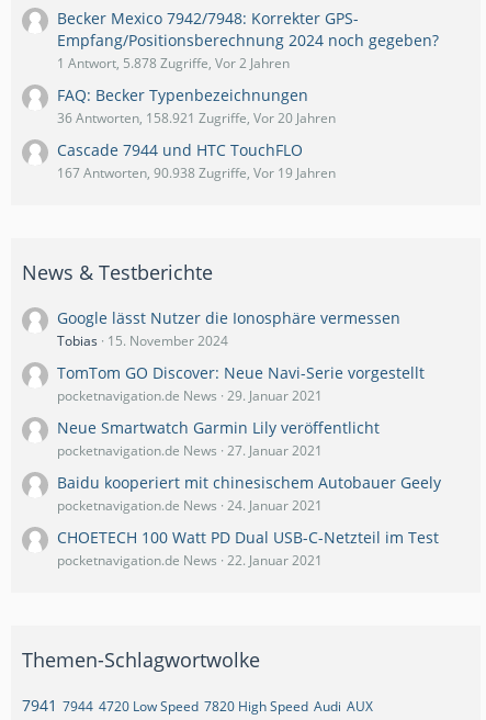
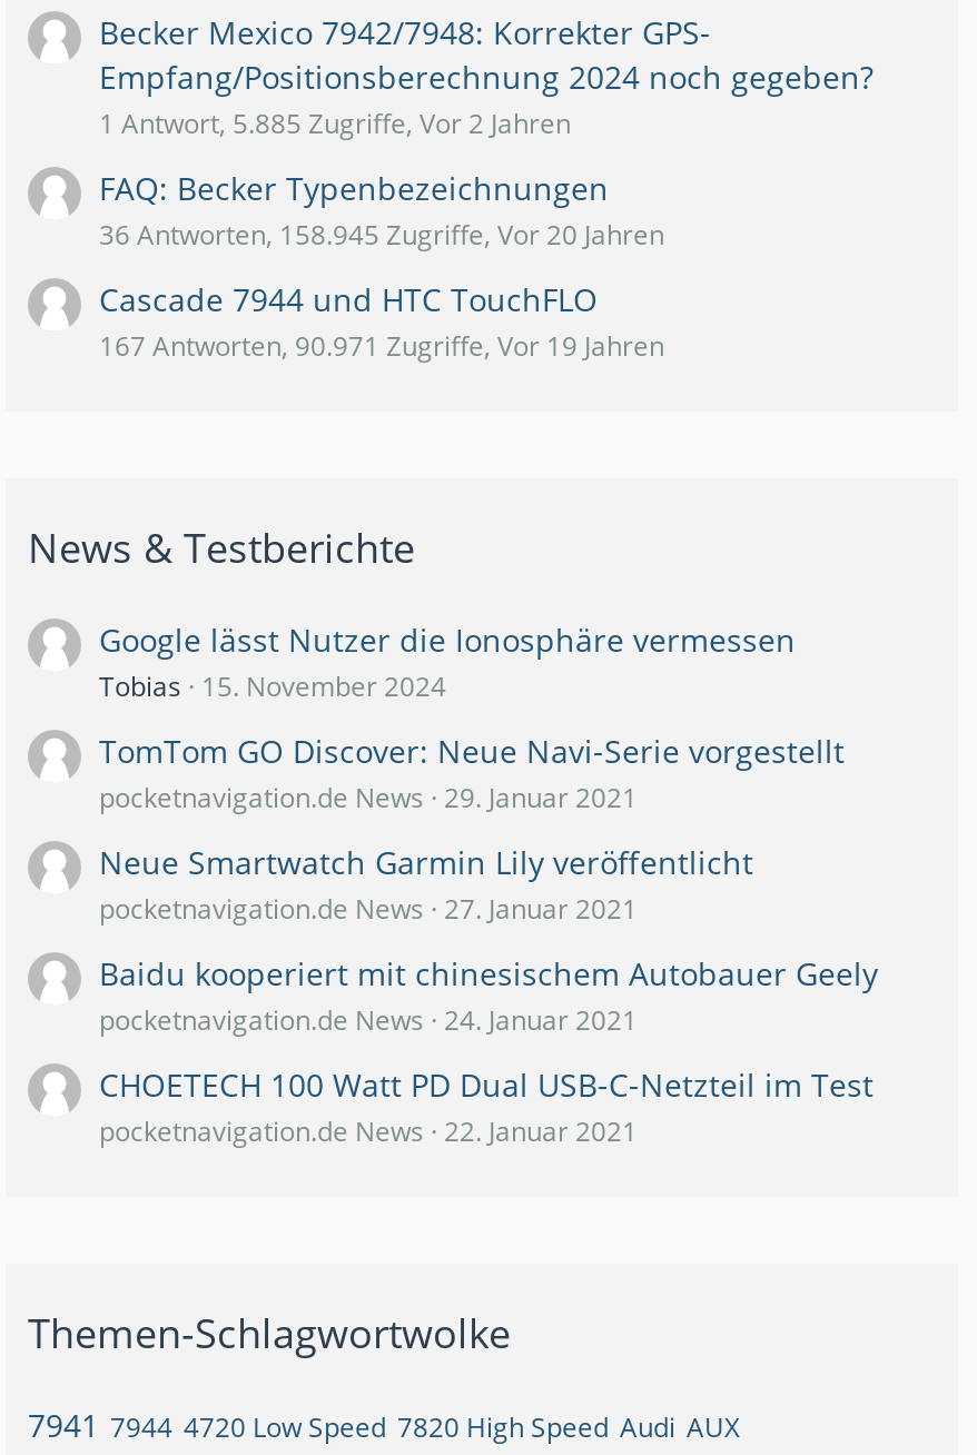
- 1 Antwort, 5.878 Zugriffe, Vor 2 Jahren
+ 1 Antwort, 5.885 Zugriffe, Vor 2 Jahren

- 36 Antworten, 158.921 Zugriffe, Vor 20 Jahren
+ 36 Antworten, 158.945 Zugriffe, Vor 20 Jahren

- 167 Antworten, 90.938 Zugriffe, Vor 19 Jahren
+ 167 Antworten, 90.971 Zugriffe, Vor 19 Jahren
